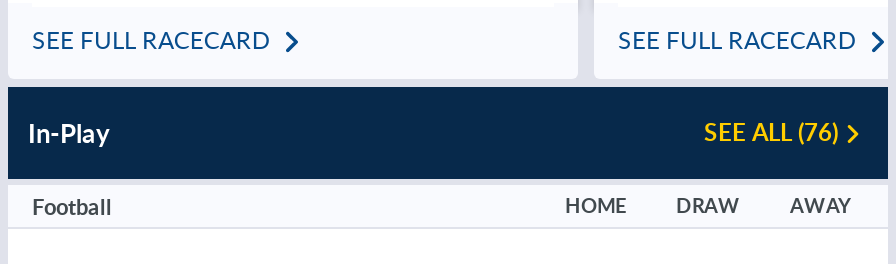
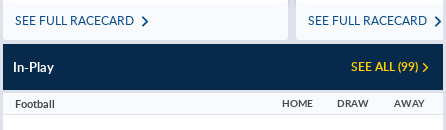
- SEE ALL (76)
+ SEE ALL (99)
